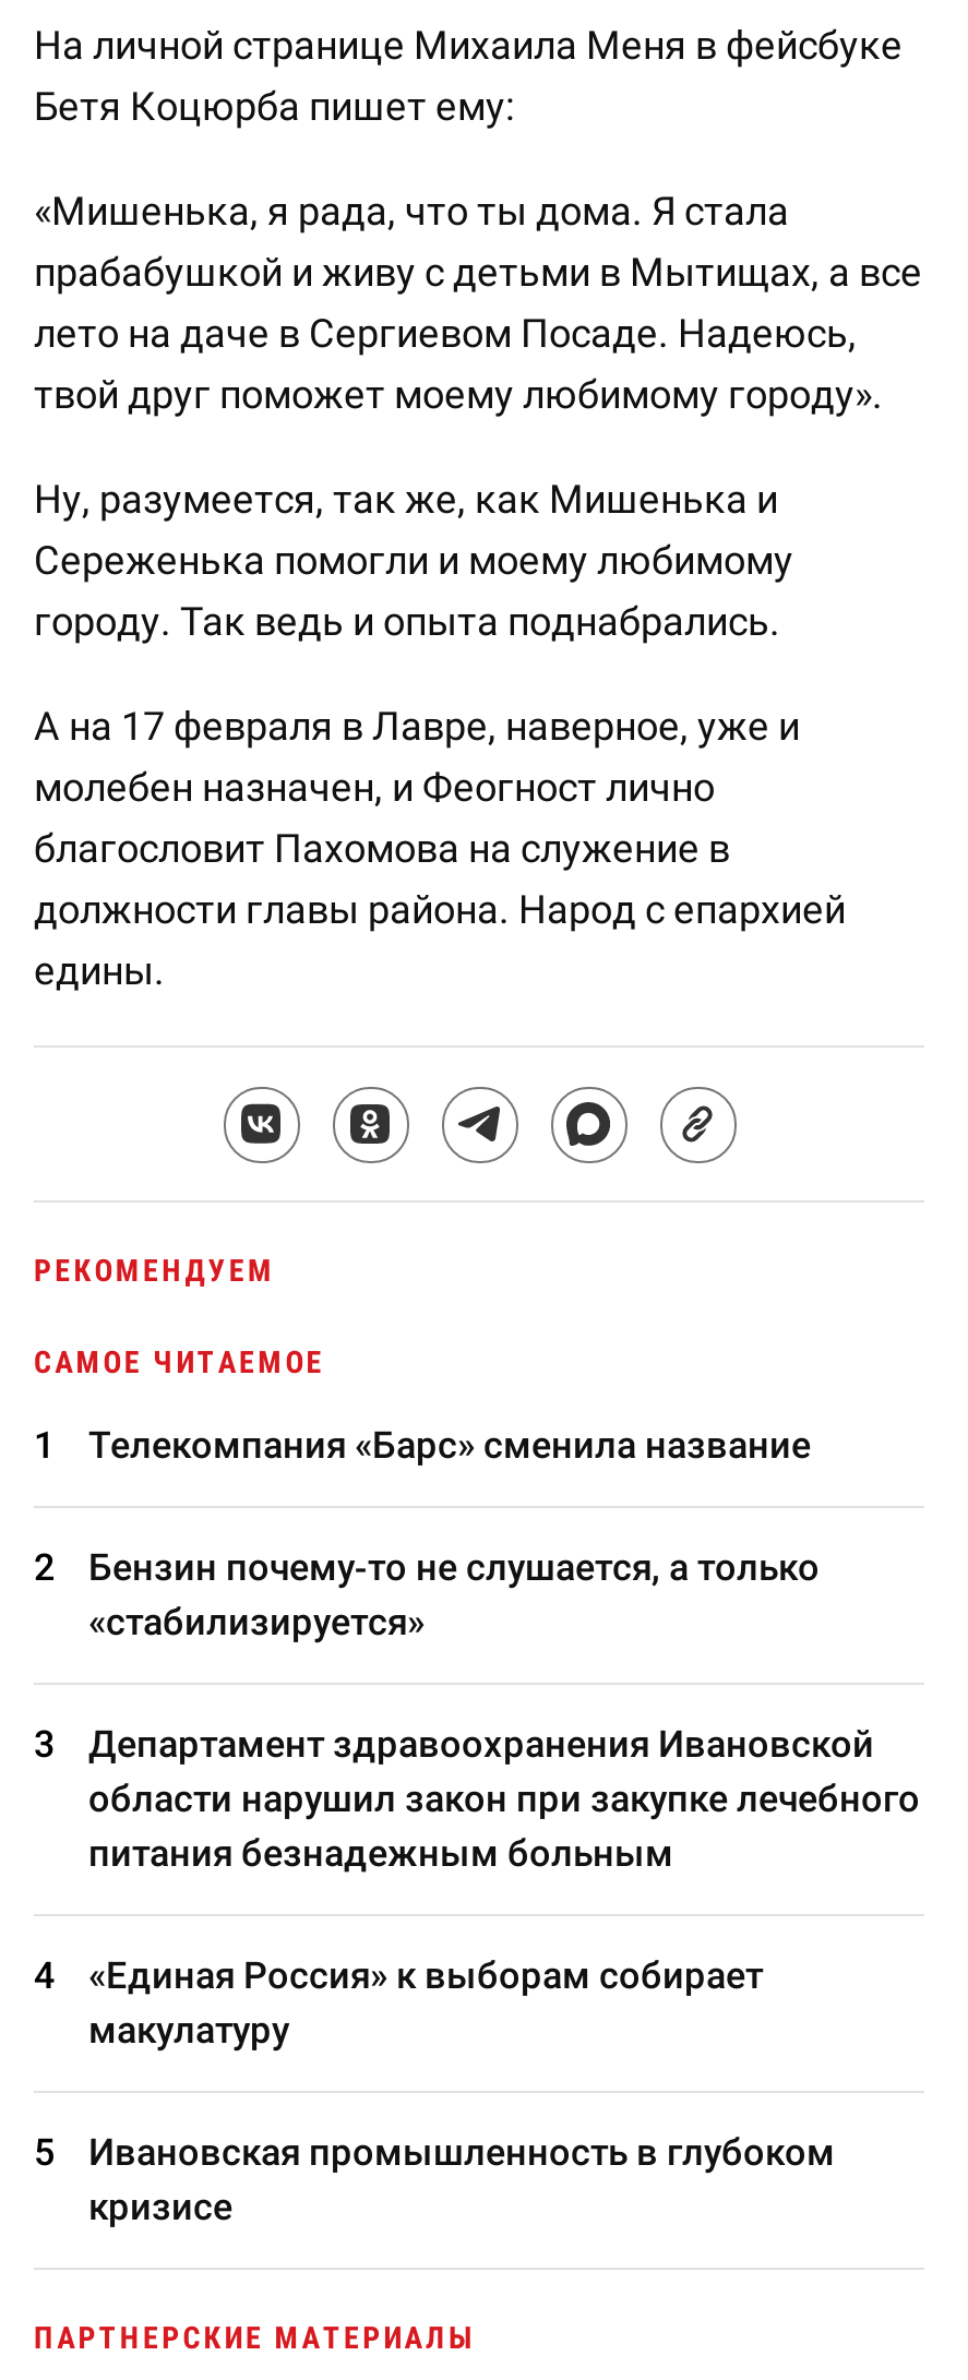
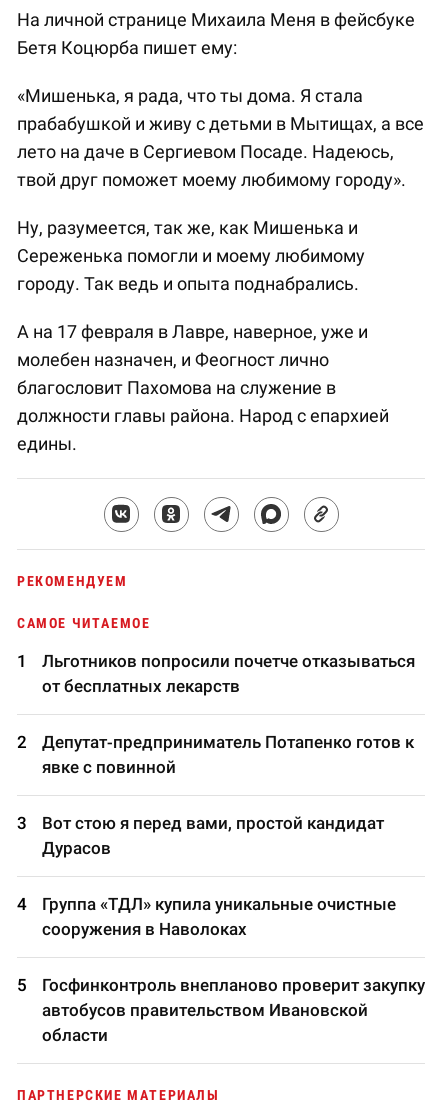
- Телекомпания «Барс» сменила название
+ Льготников попросили почетче отказываться
+ от бесплатных лекарств

- Бензин почему-то не слушается, а только
- «стабилизируется»
+ Депутат-предприниматель Потапенко готов к
+ явке с повинной

- Департамент здравоохранения Ивановской
- области нарушил закон при закупке лечебного
- питания безнадежным больным
+ Вот стою я перед вами, простой кандидат
+ Дурасов

- «Единая Россия» к выборам собирает
- макулатуру
+ Группа «ТДЛ» купила уникальные очистные
+ сооружения в Наволоках

- Ивановская промышленность в глубоком
- кризисе
+ Госфинконтроль внепланово проверит закупку
+ автобусов правительством Ивановской
+ области
